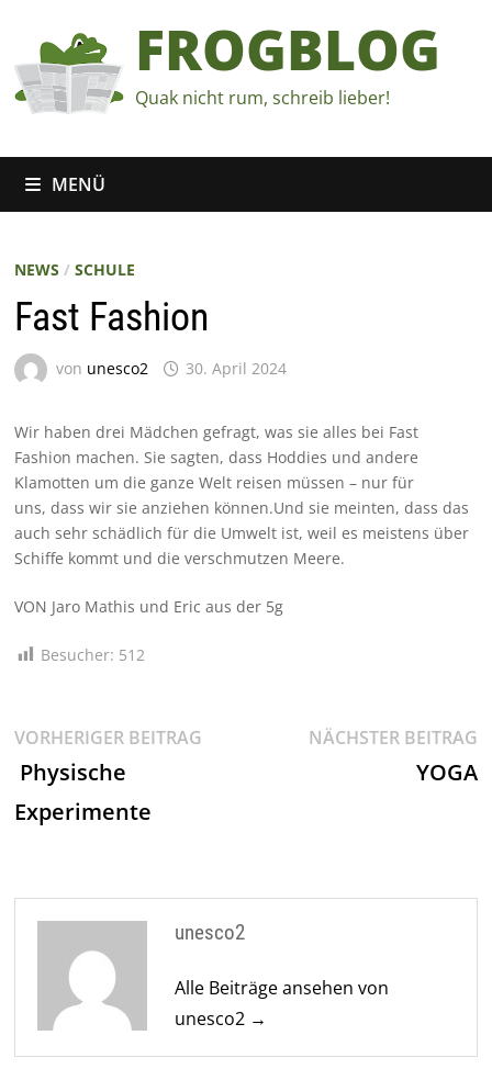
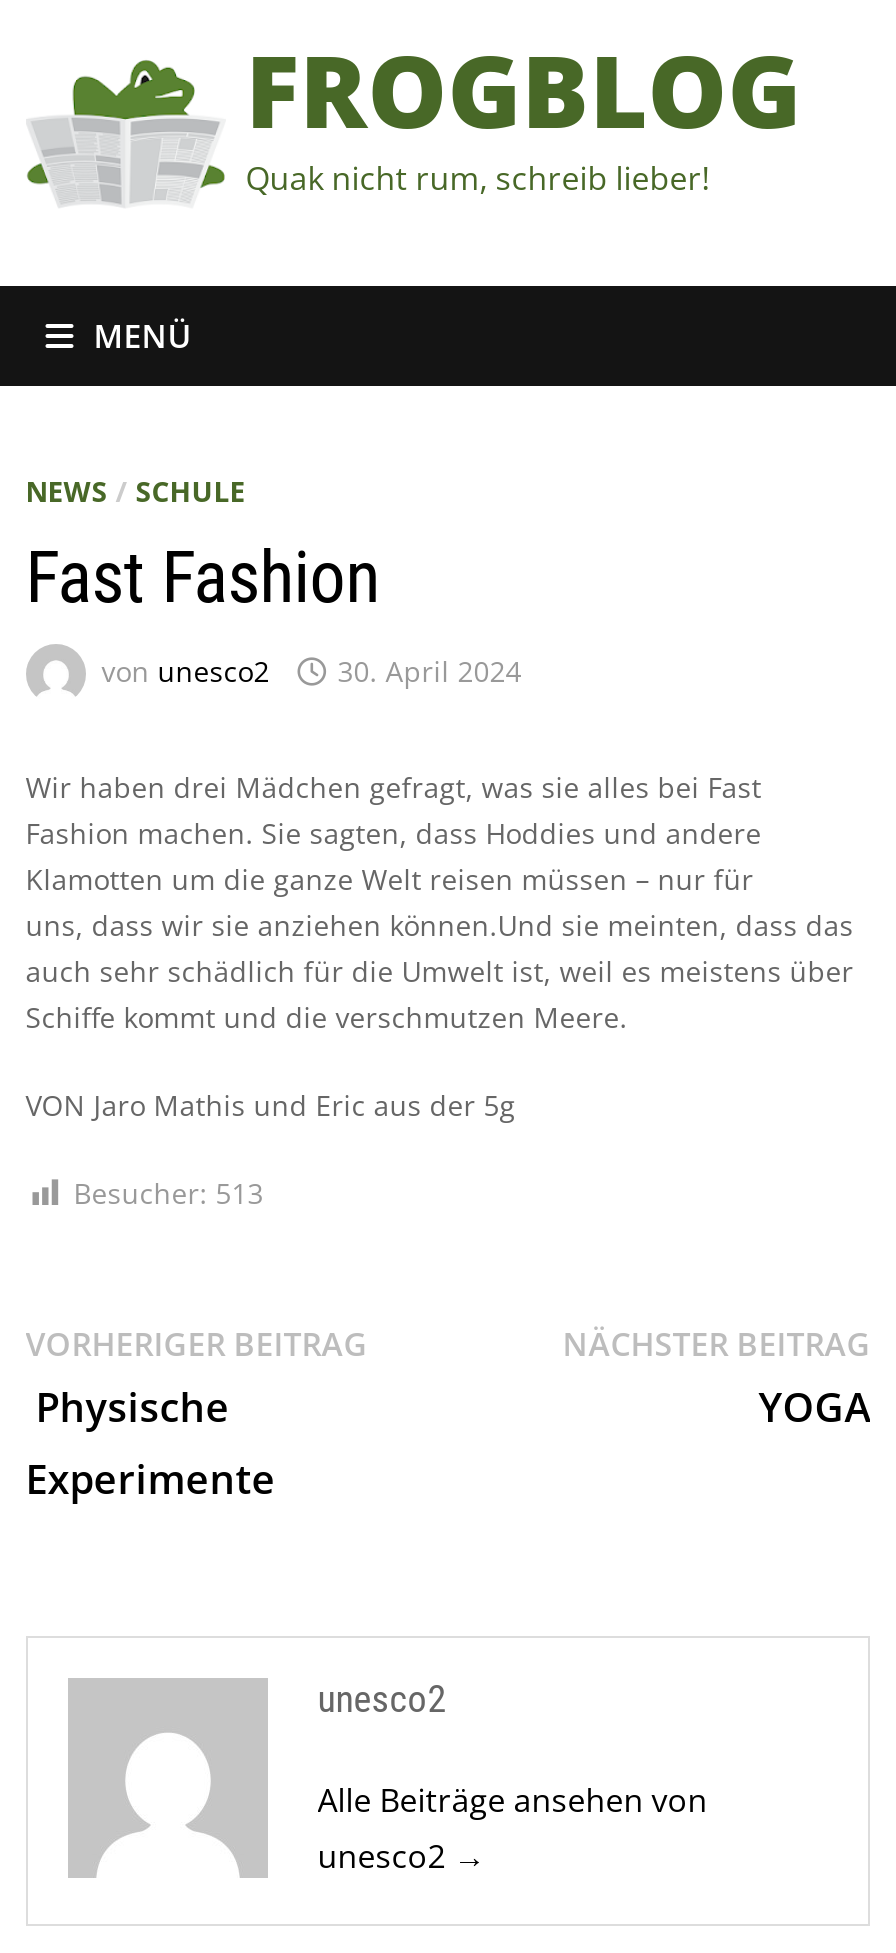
- Besucher: 512
+ Besucher: 513
